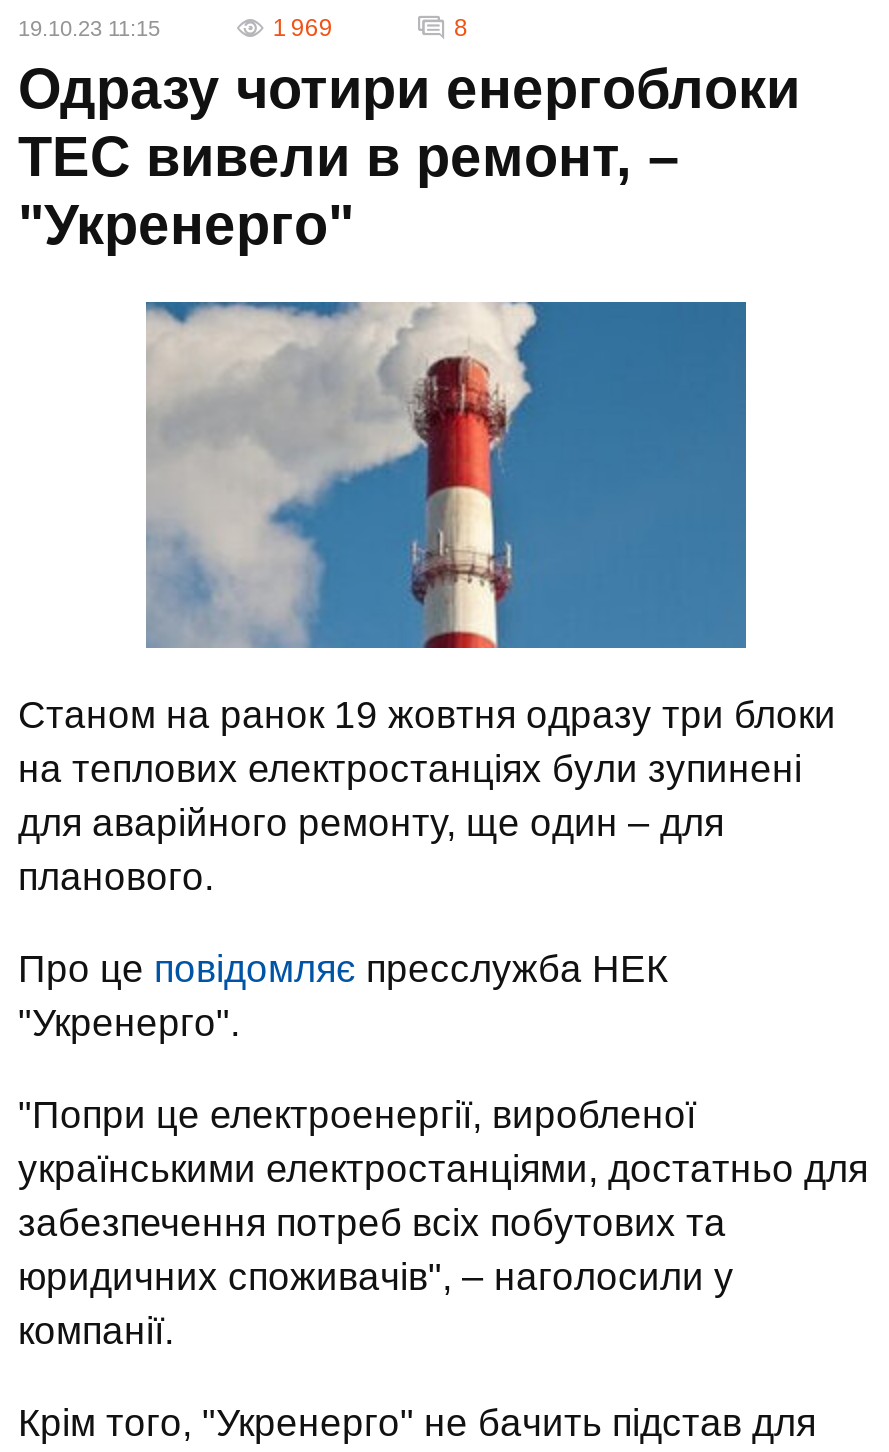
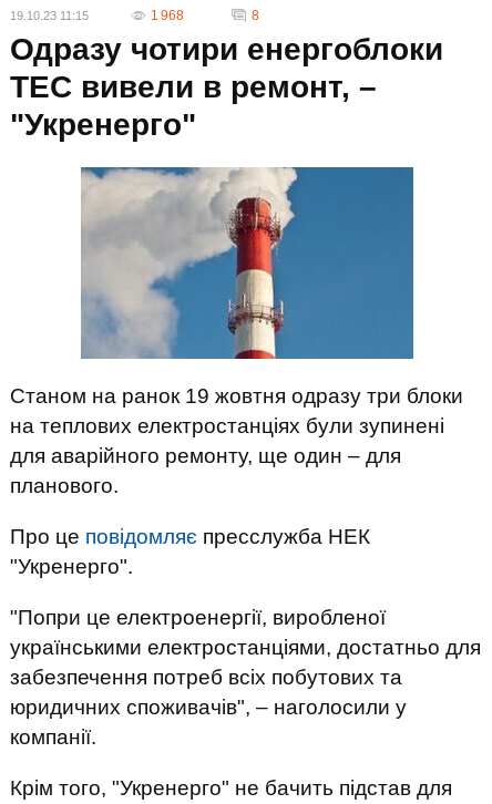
- 1 969
+ 1 968
